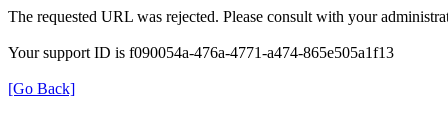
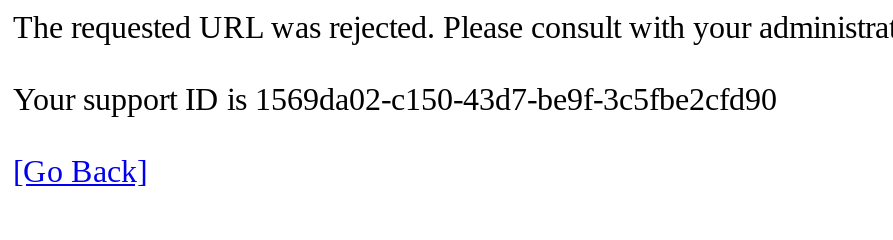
- Your support ID is f090054a-476a-4771-a474-865e505a1f13
+ Your support ID is 1569da02-c150-43d7-be9f-3c5fbe2cfd90
